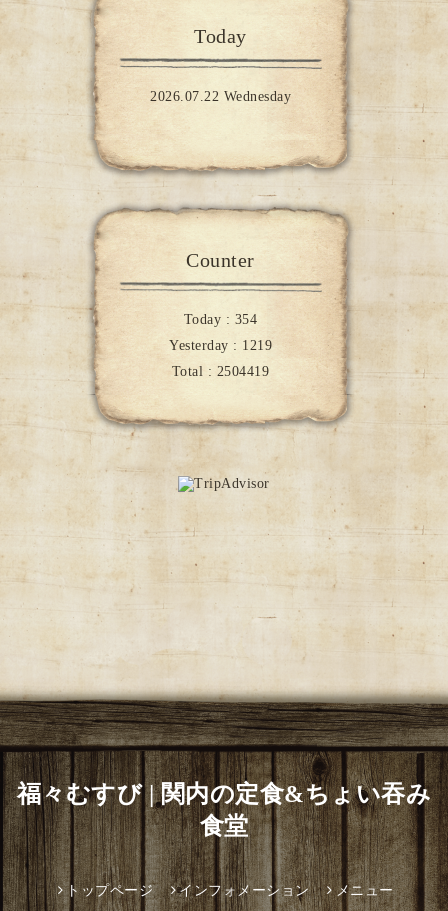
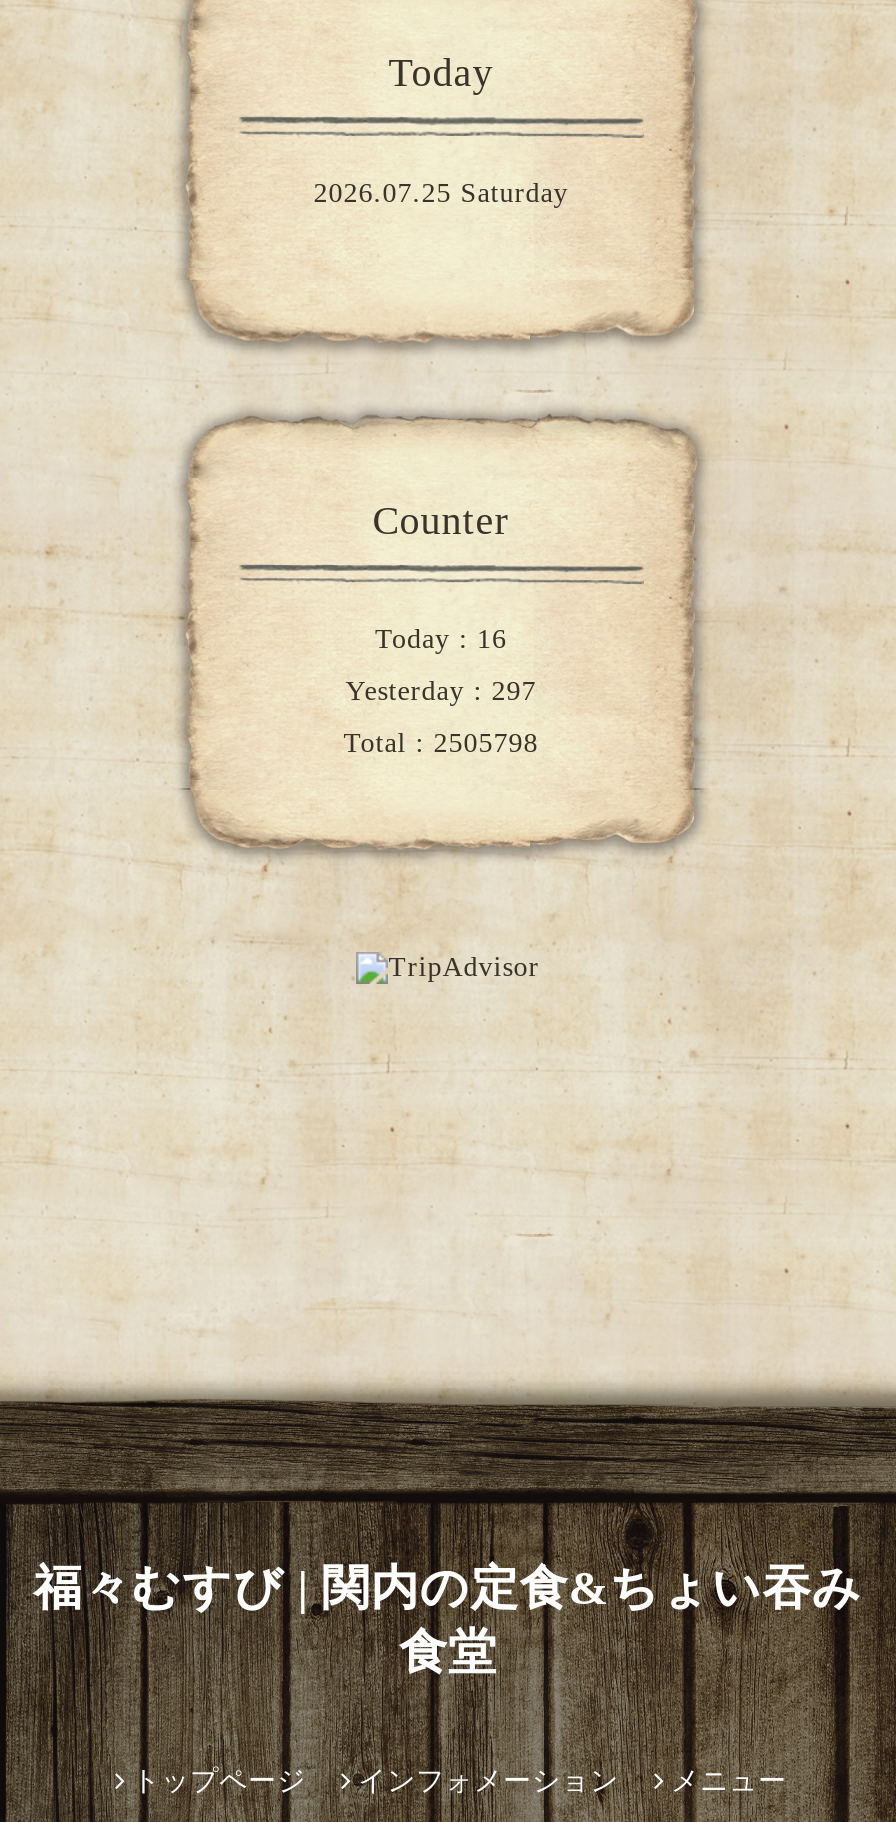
- 2026.07.22 Wednesday
+ 2026.07.25 Saturday

- Today : 354
+ Today : 16

- Yesterday : 1219
+ Yesterday : 297

- Total : 2504419
+ Total : 2505798
